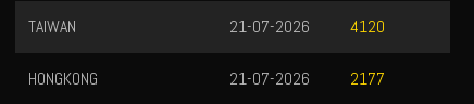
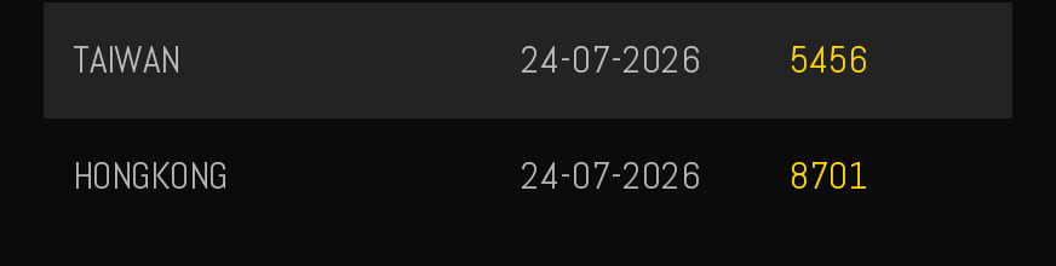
- 21-07-2026
+ 24-07-2026

- 4120
+ 5456

- 21-07-2026
+ 24-07-2026

- 2177
+ 8701
